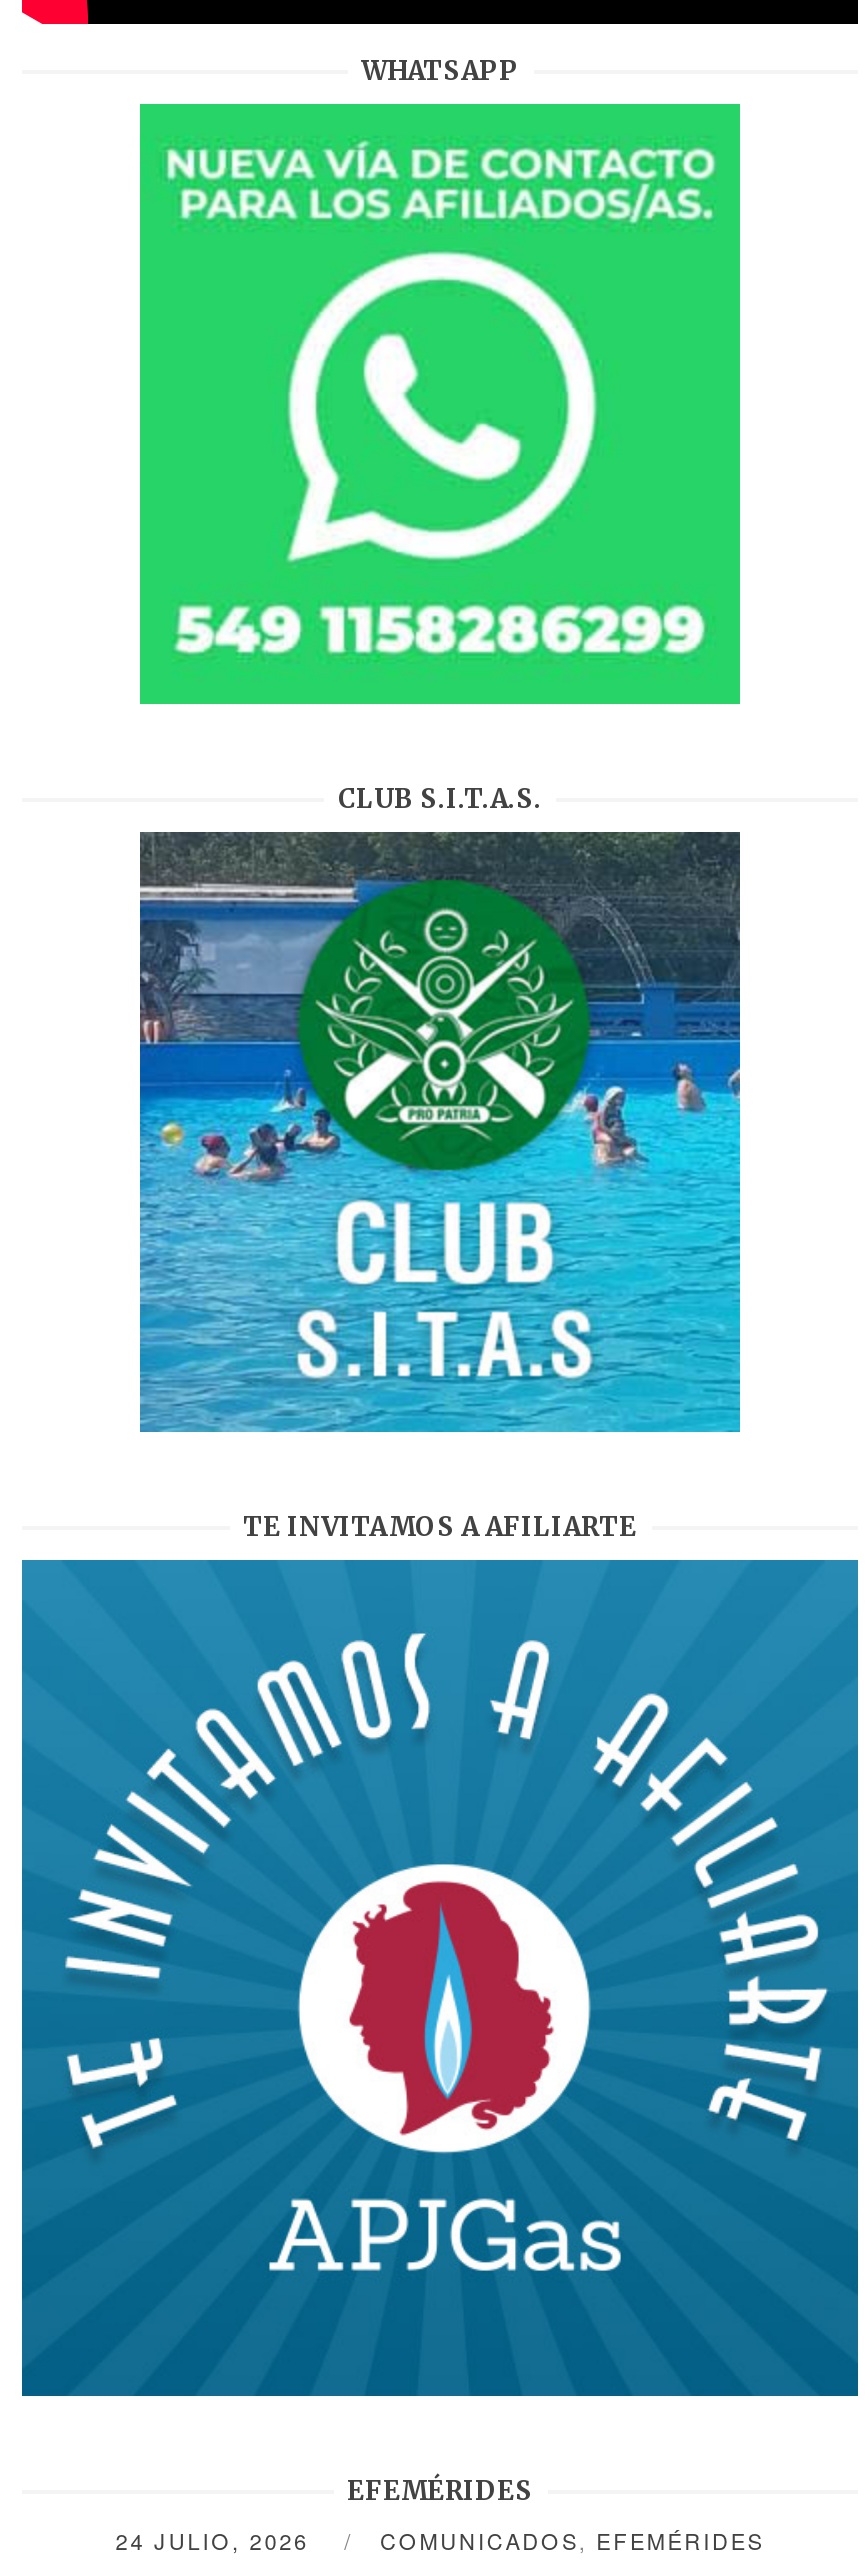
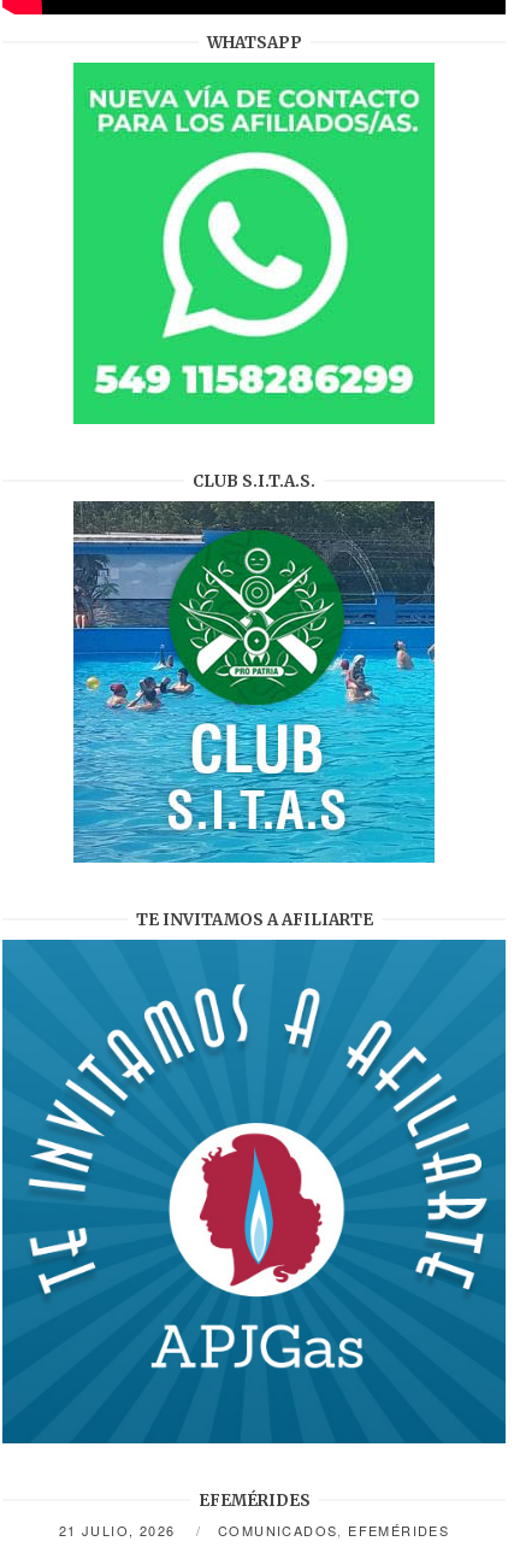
- 24 JULIO, 2026 COMUNICADOS, EFEMÉRIDES
+ 21 JULIO, 2026 COMUNICADOS, EFEMÉRIDES
